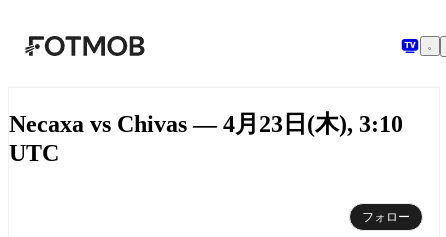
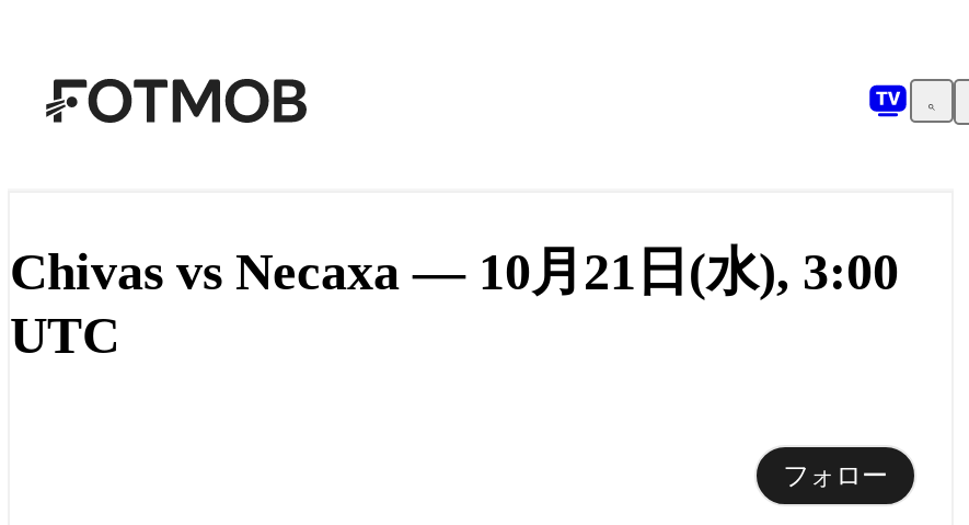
- Necaxa vs Chivas — 4月23日(木), 3:10
+ Chivas vs Necaxa — 10月21日(水), 3:00
